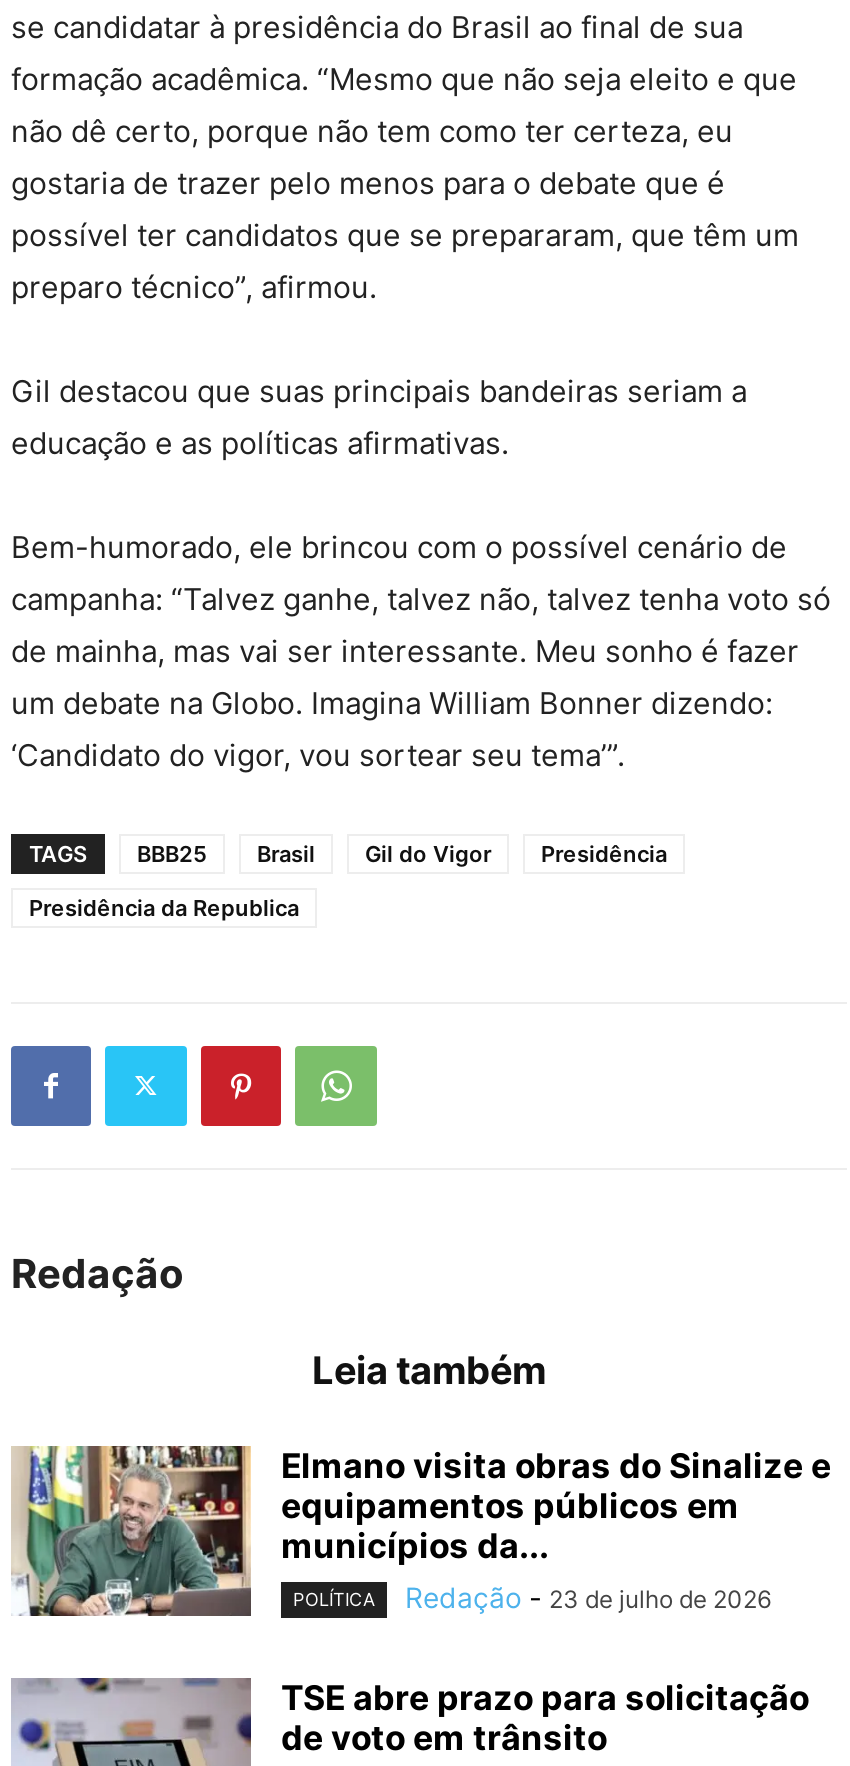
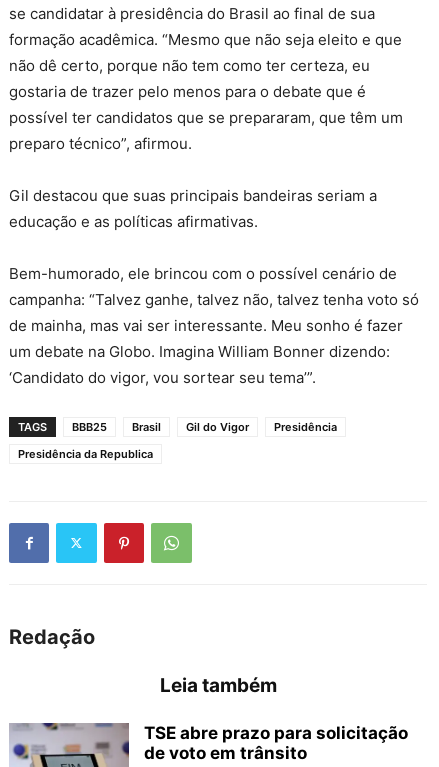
- [image]
- Elmano visita obras do Sinalize e
- equipamentos públicos em
- municípios da...
- POLÍTICA
- Redação - 23 de julho de 2026
